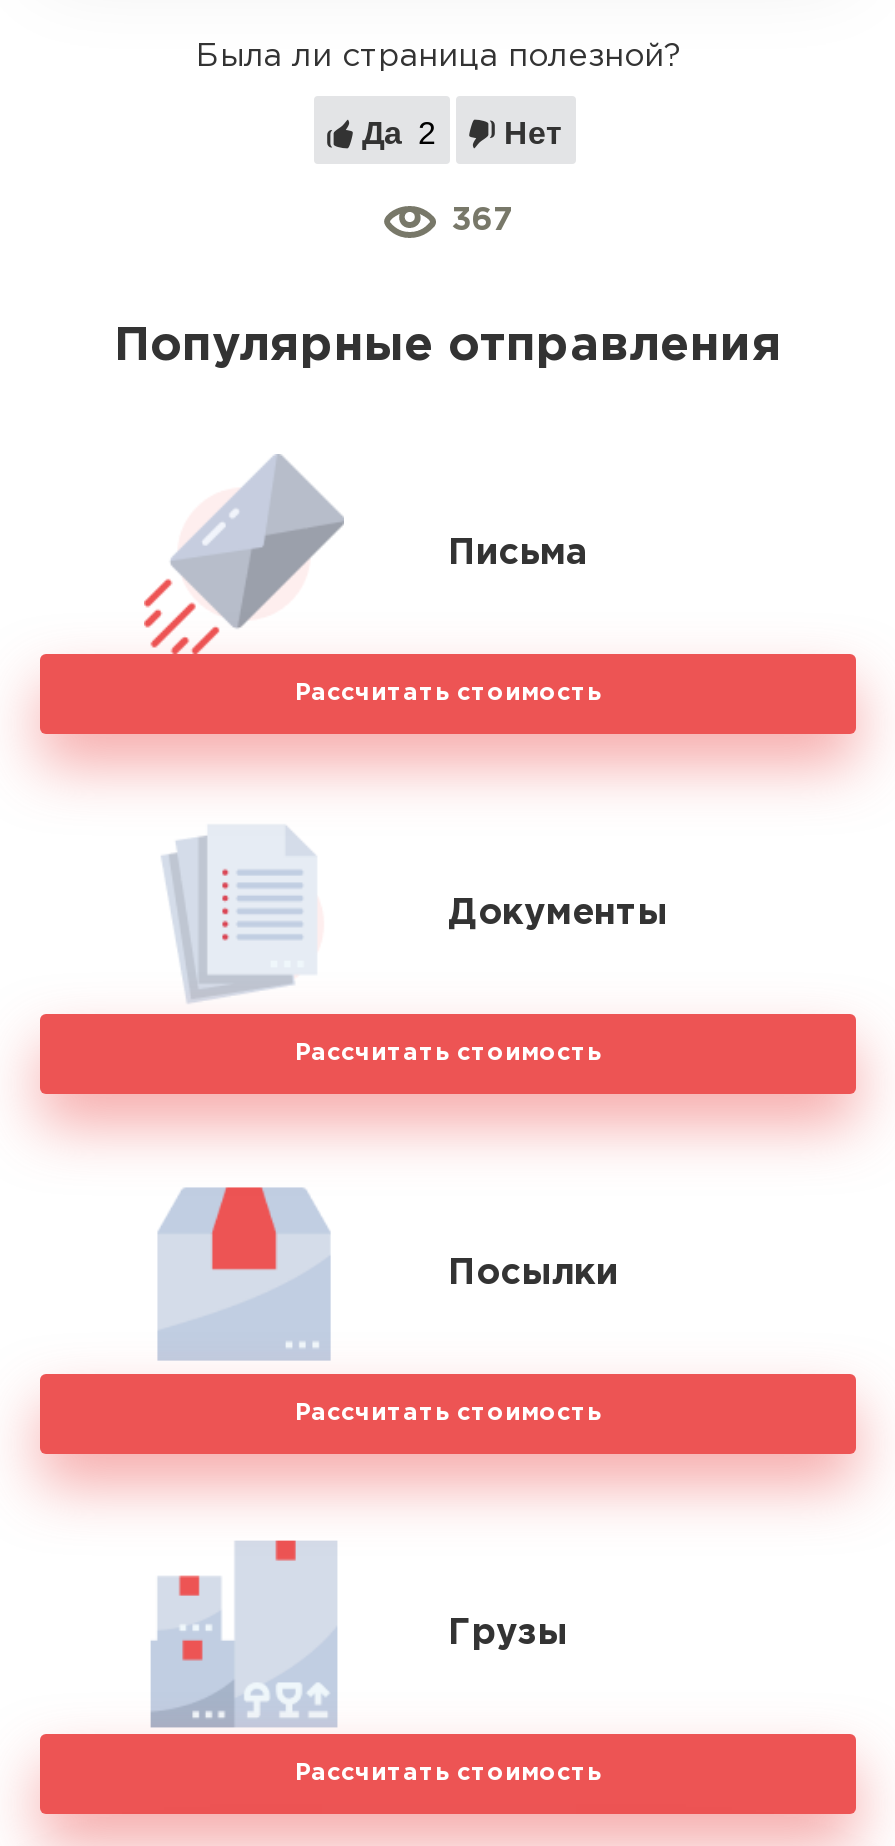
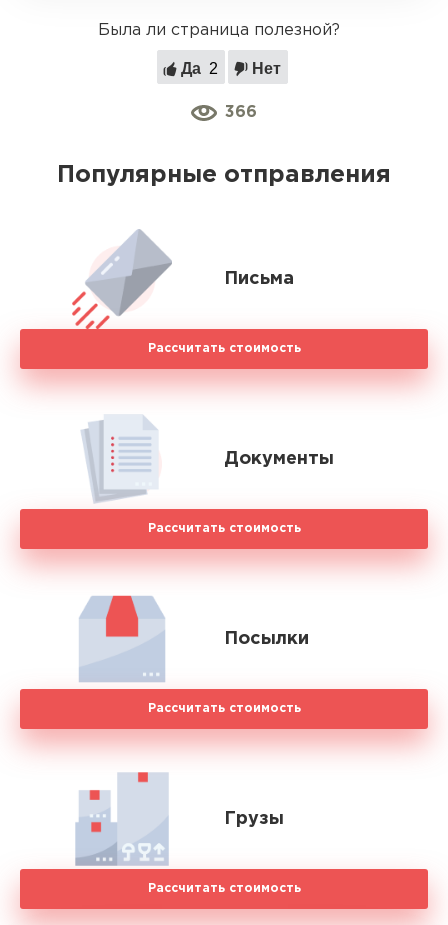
- 367
+ 366
